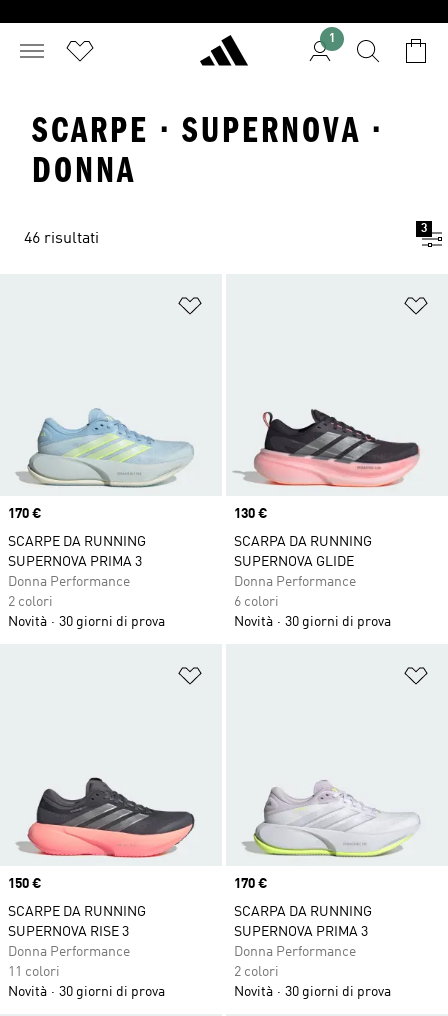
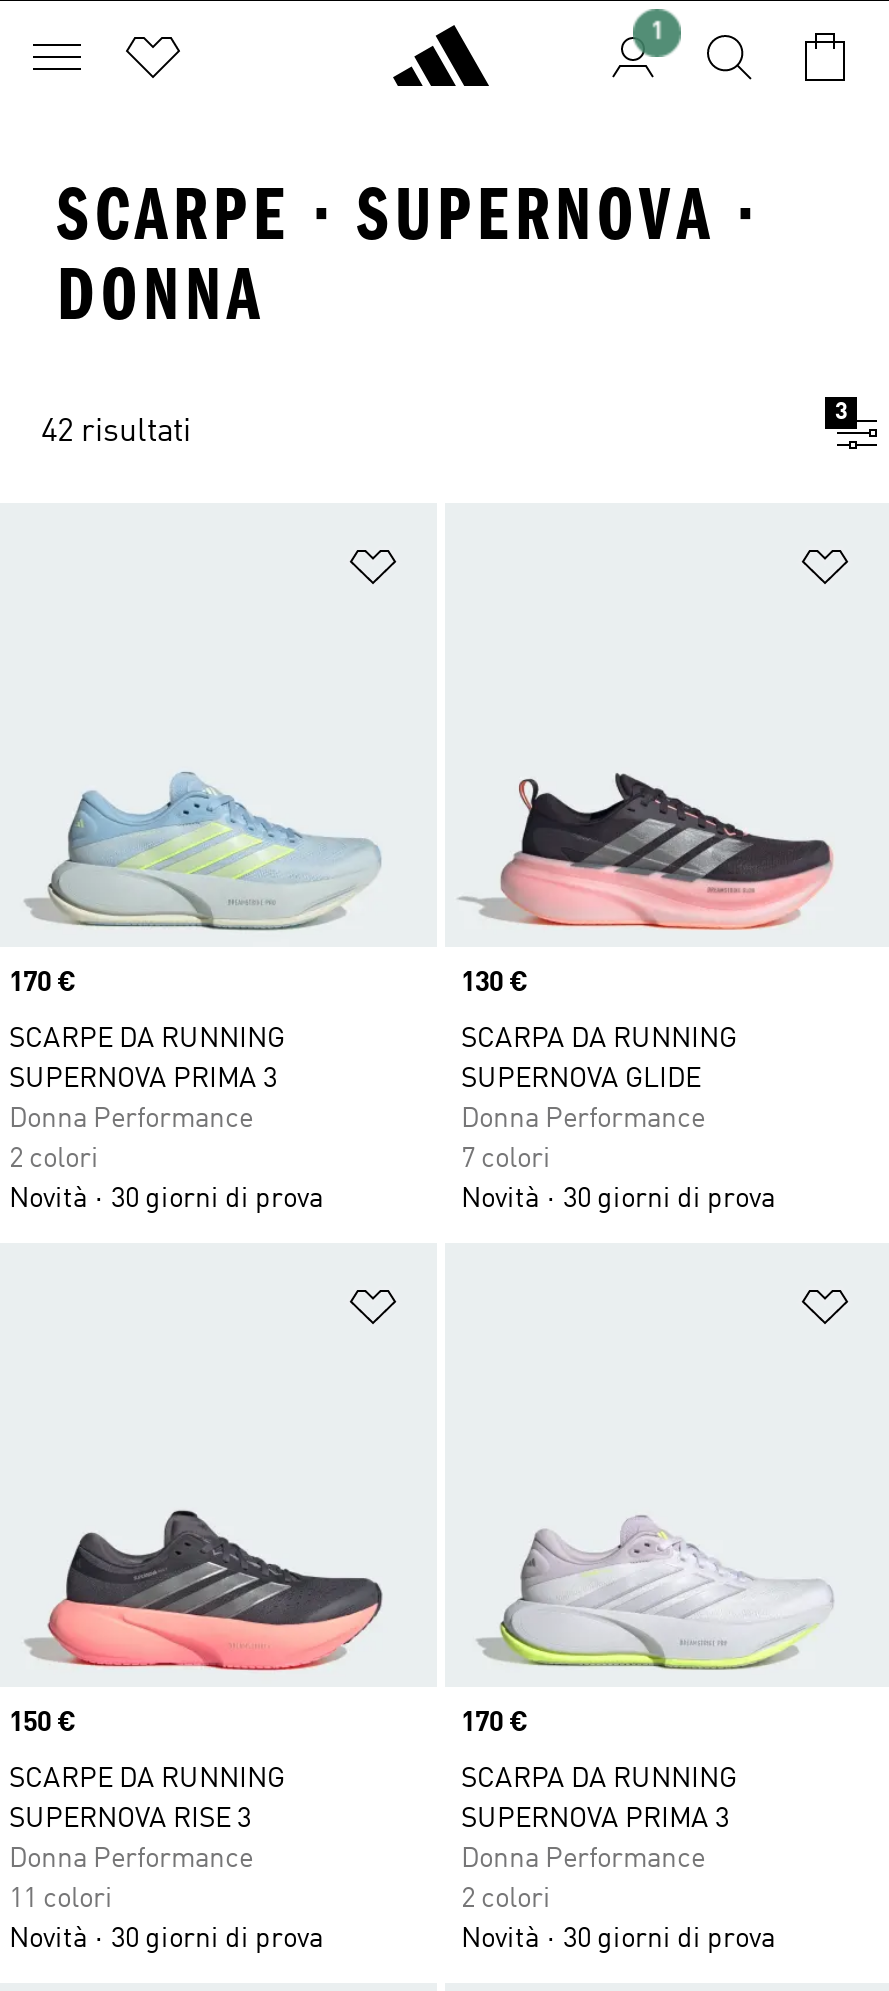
- 46 risultati
+ 42 risultati

- 6 colori
+ 7 colori
